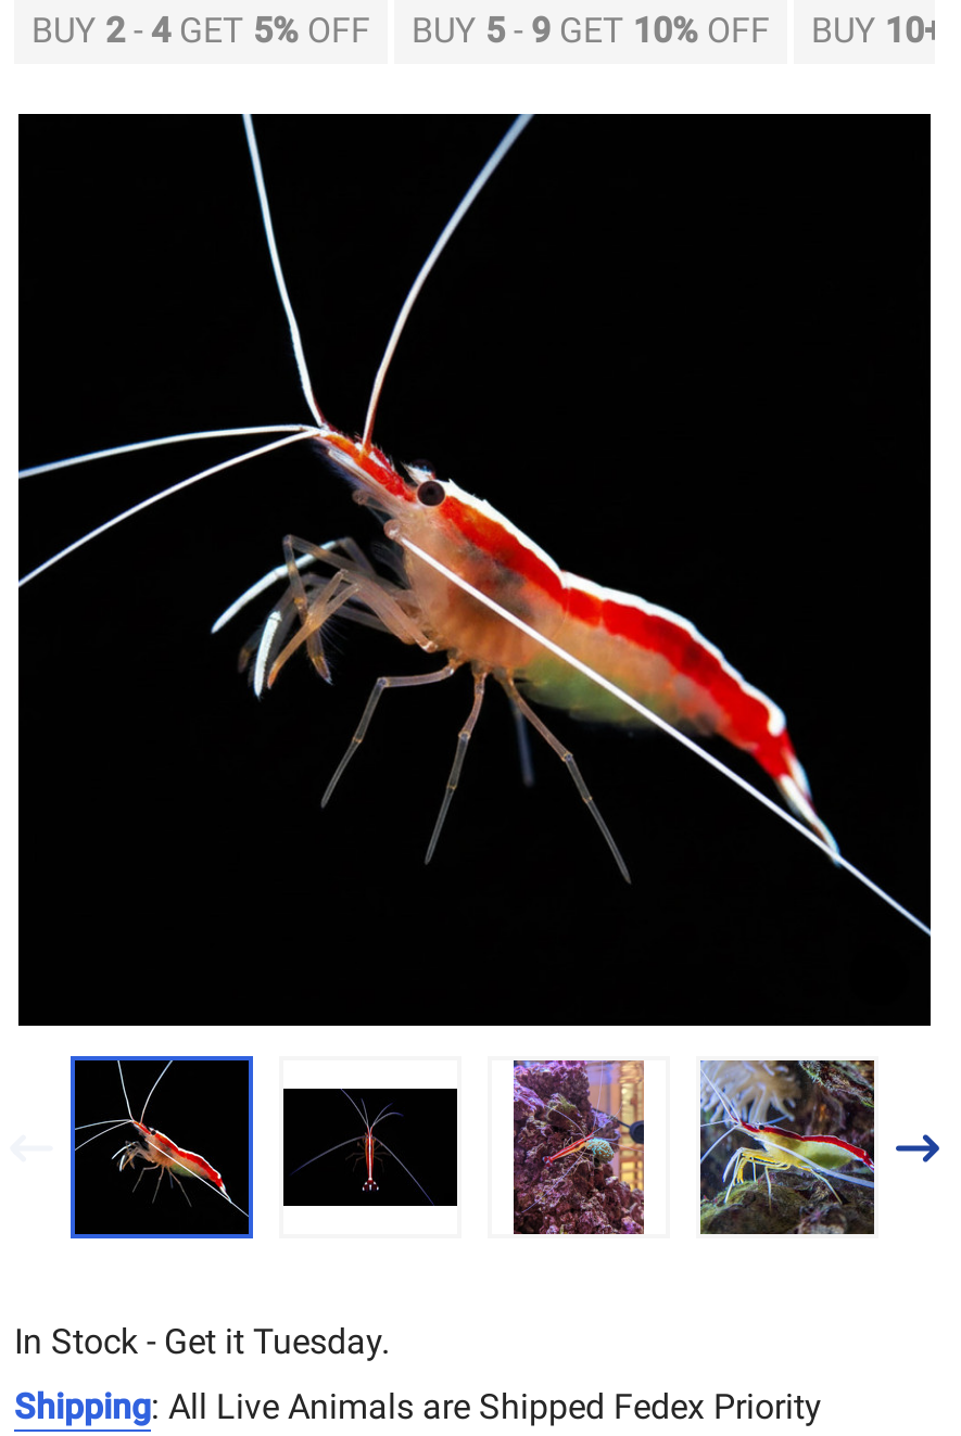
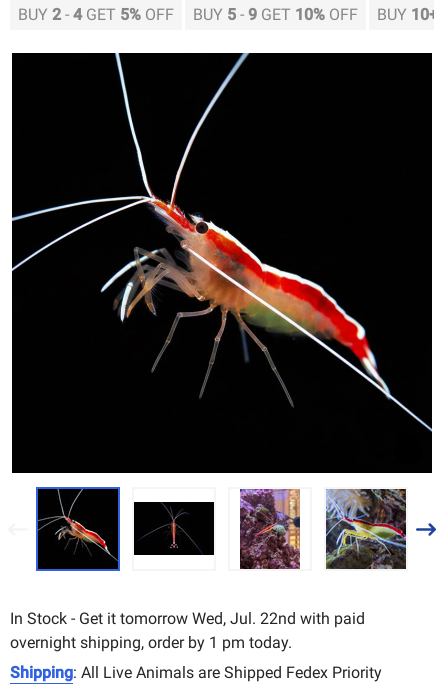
- In Stock - Get it Tuesday.
+ In Stock - Get it tomorrow Wed, Jul. 22nd with paid
+ overnight shipping, order by 1 pm today.
